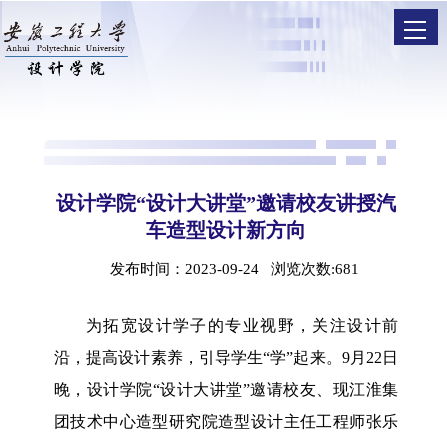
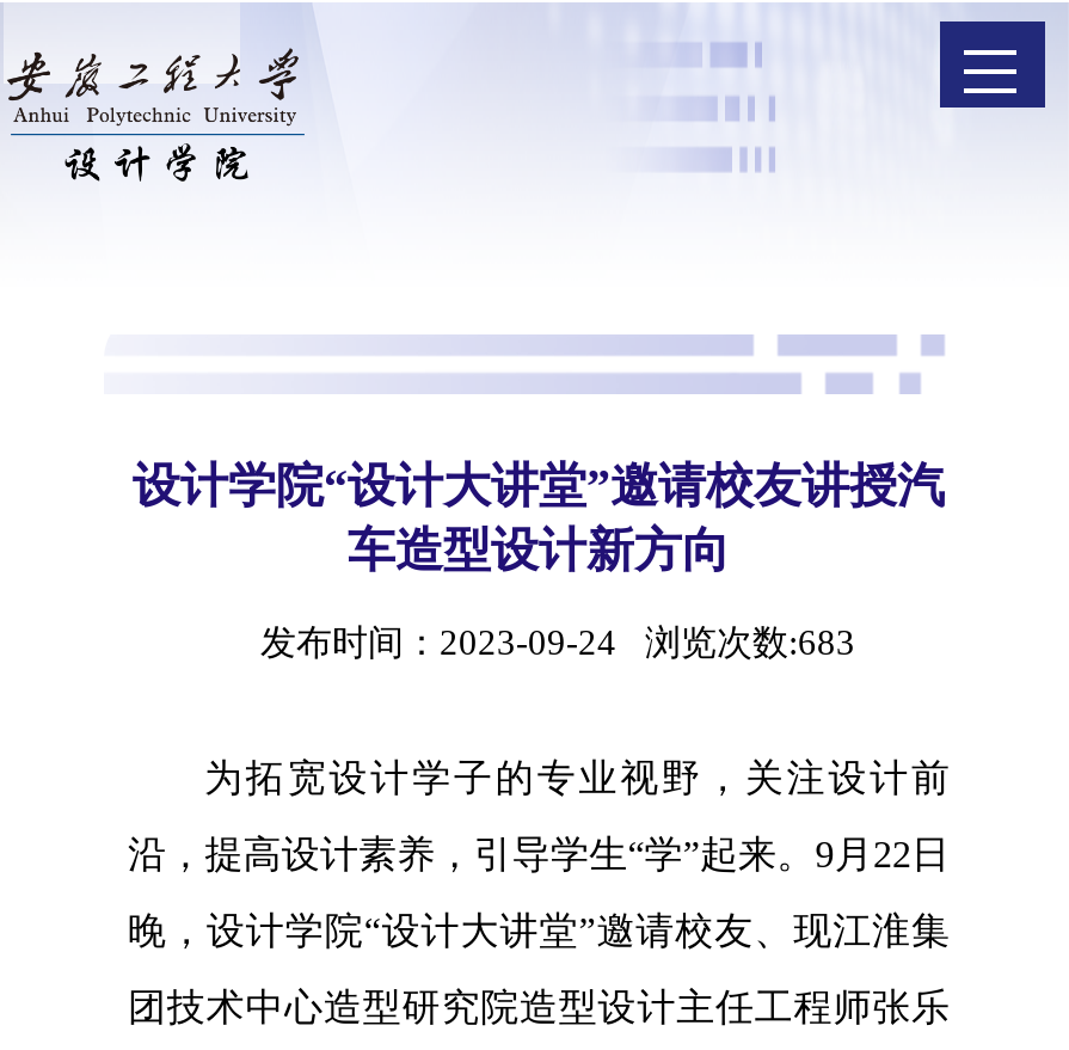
- 发布时间：2023-09-24 浏览次数:681
+ 发布时间：2023-09-24 浏览次数:683
